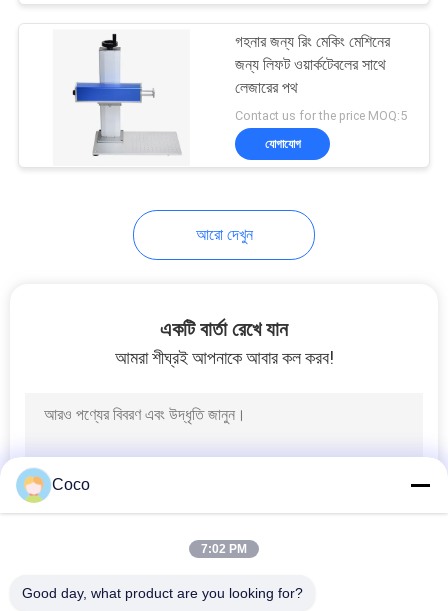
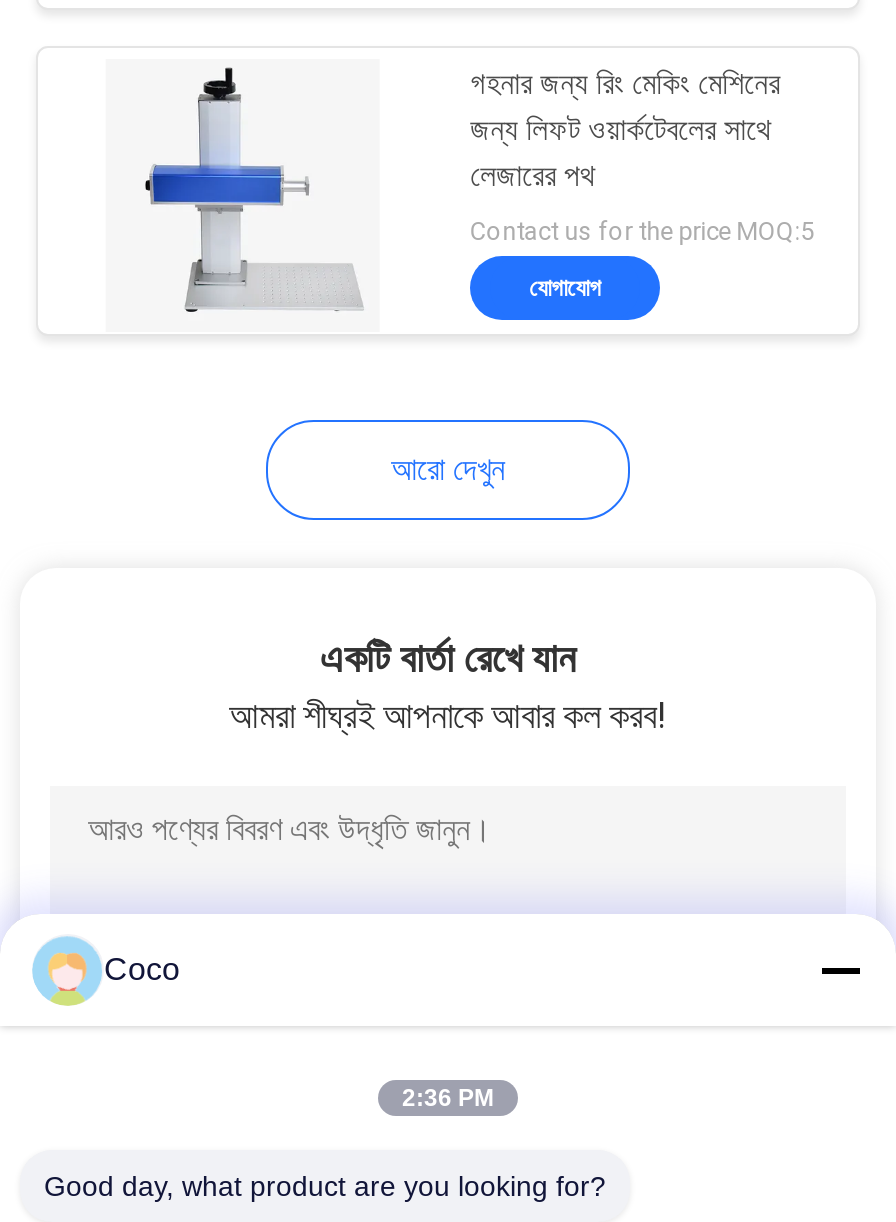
- 7:02 PM
+ 2:36 PM
